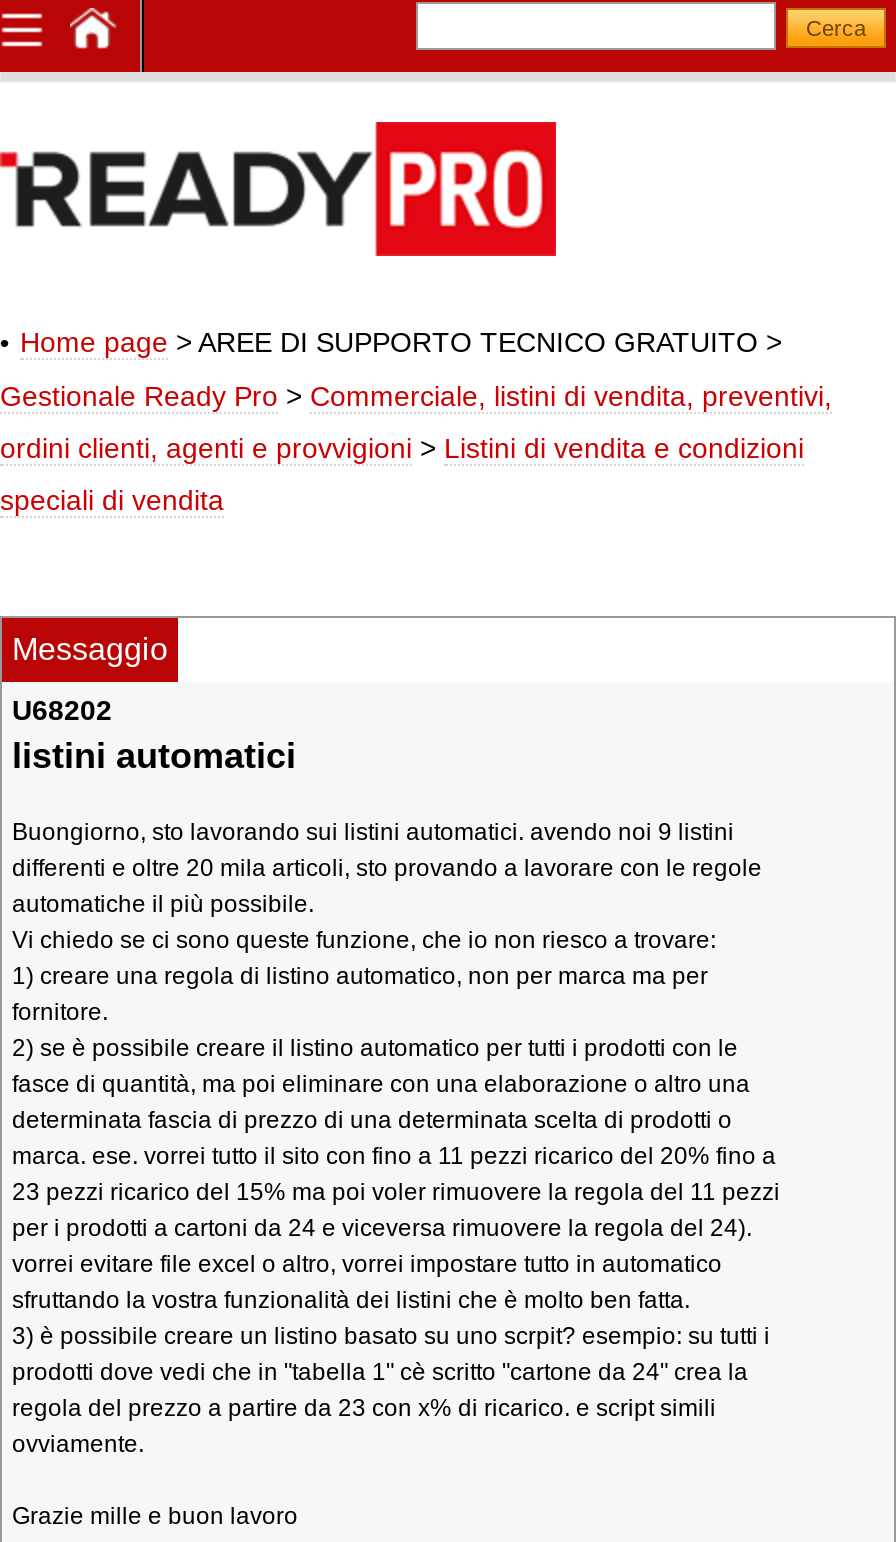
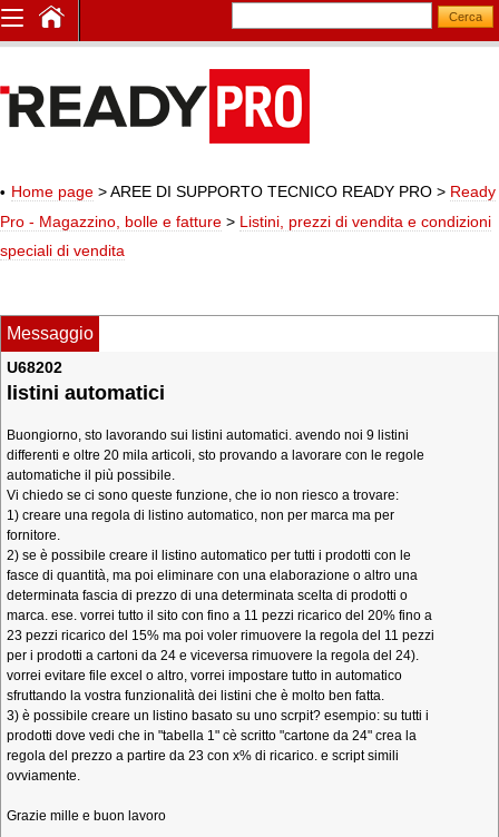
- Home page > AREE DI SUPPORTO TECNICO GRATUITO >
- Gestionale Ready Pro > Commerciale, listini di vendita, preventivi,
- ordini clienti, agenti e provvigioni > Listini di vendita e condizioni
+ Home page > AREE DI SUPPORTO TECNICO READY PRO > Ready
+ Pro - Magazzino, bolle e fatture > Listini, prezzi di vendita e condizioni
